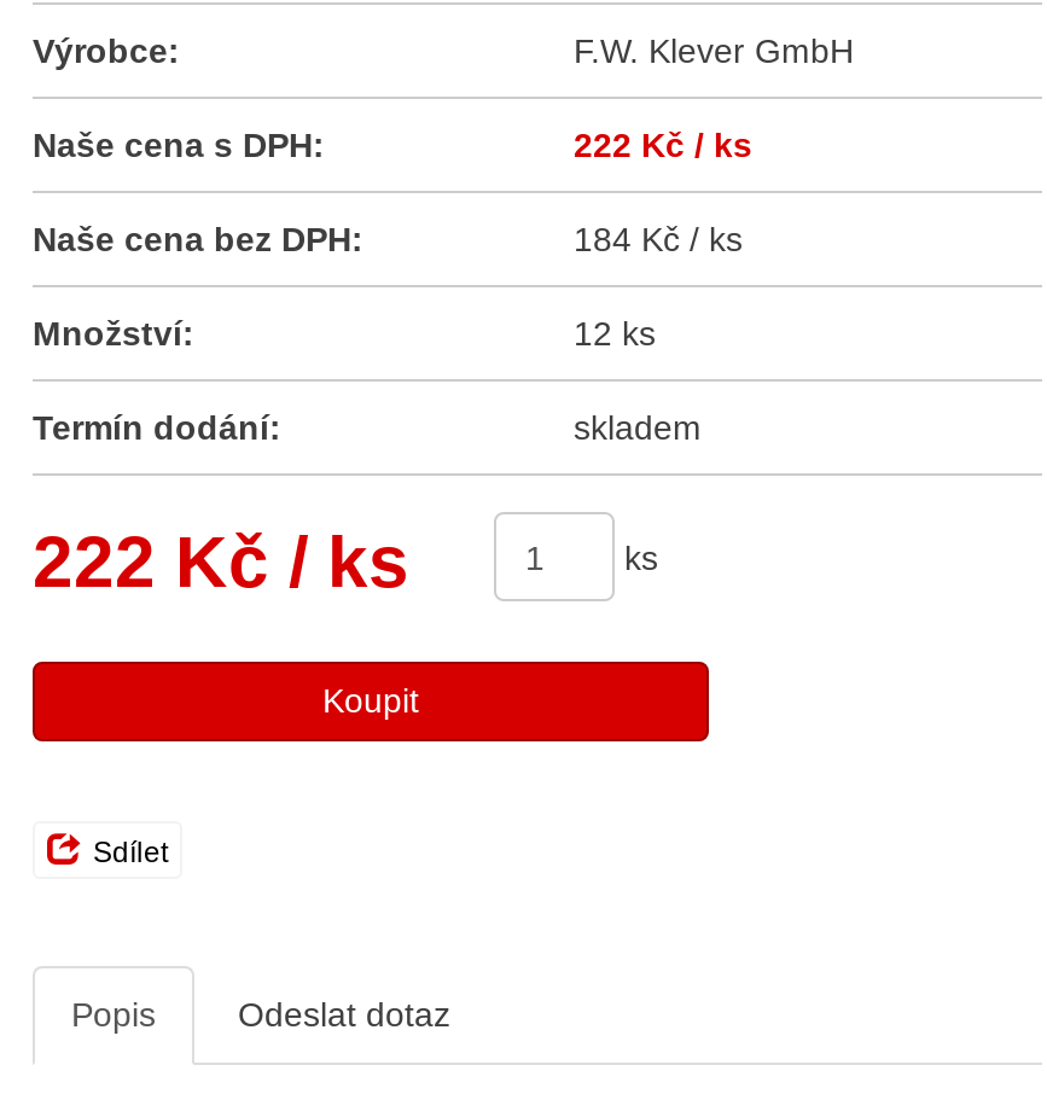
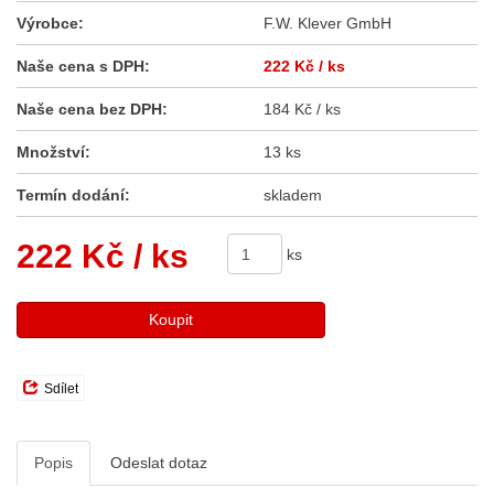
- 12 ks
+ 13 ks
